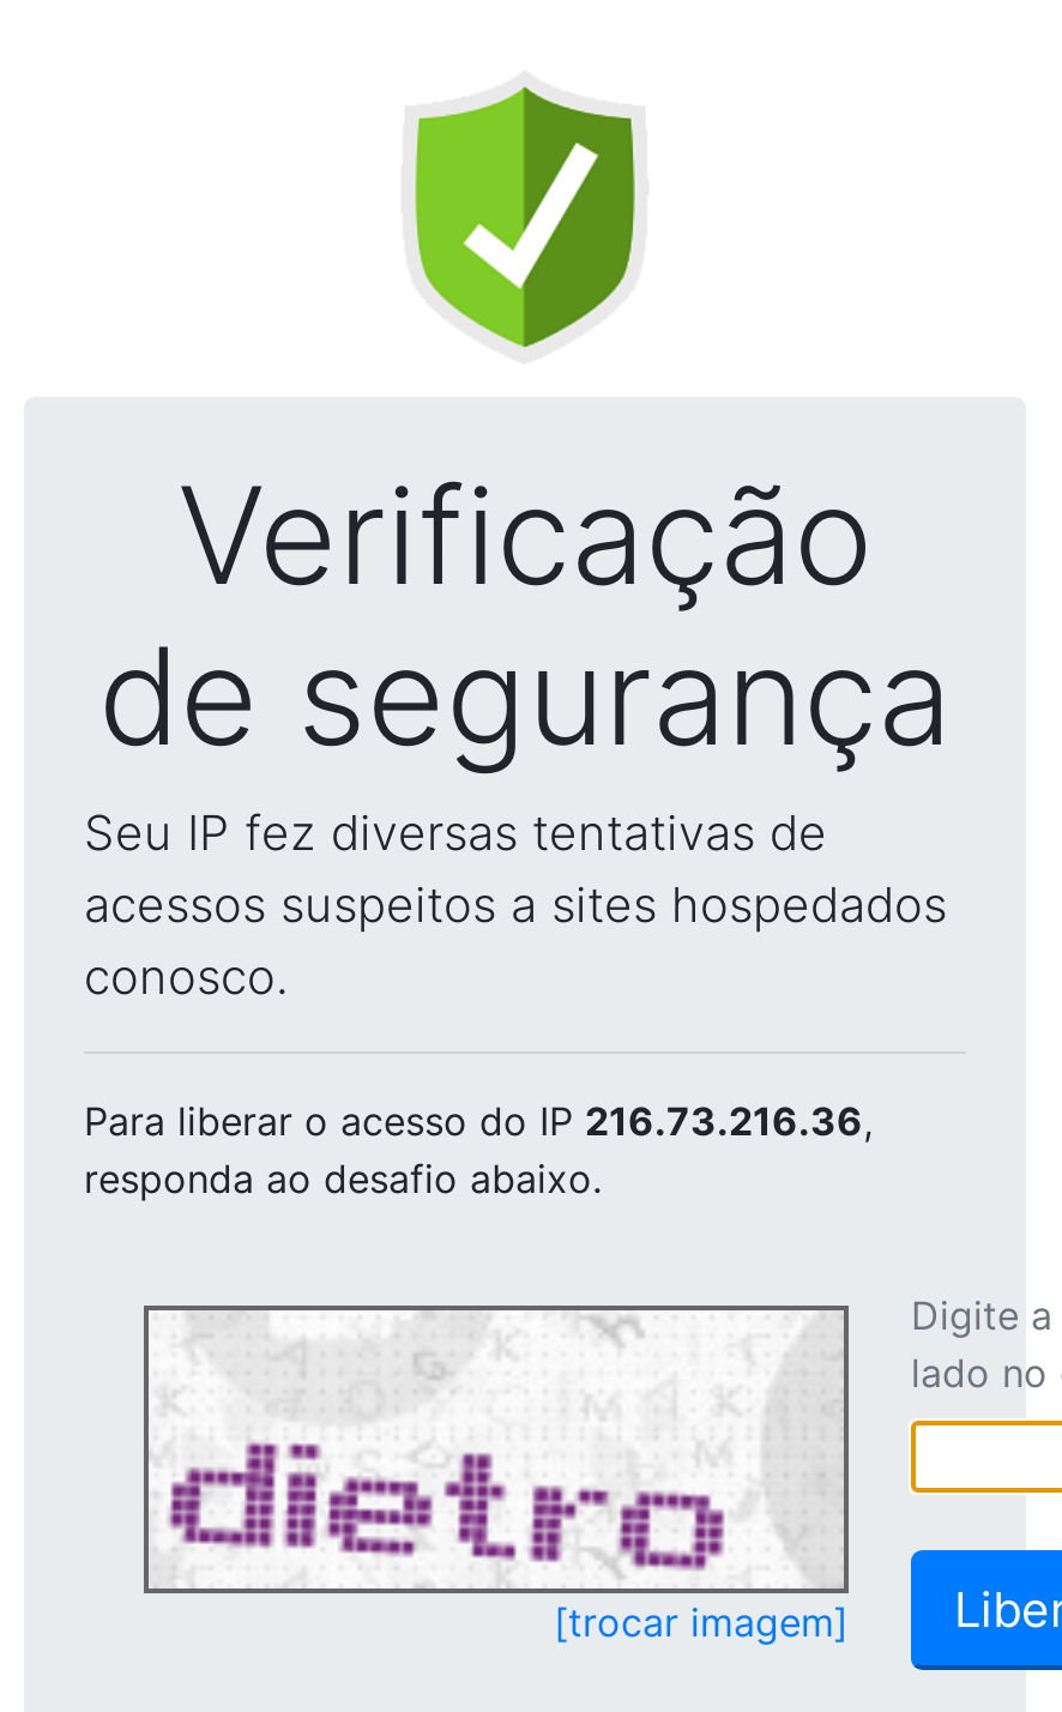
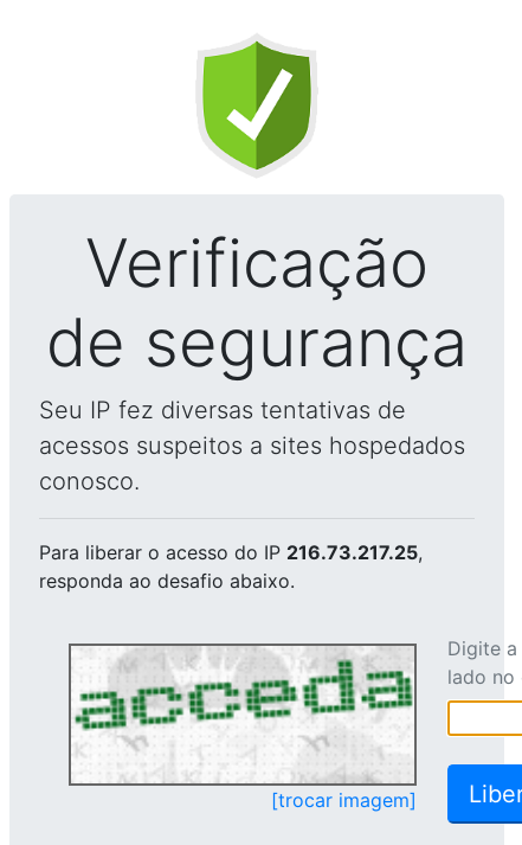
- Para liberar o acesso do IP 216.73.216.36,
+ Para liberar o acesso do IP 216.73.217.25,

- [image]
+ [image]
